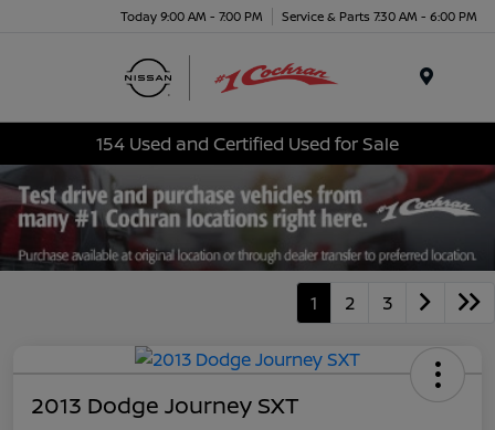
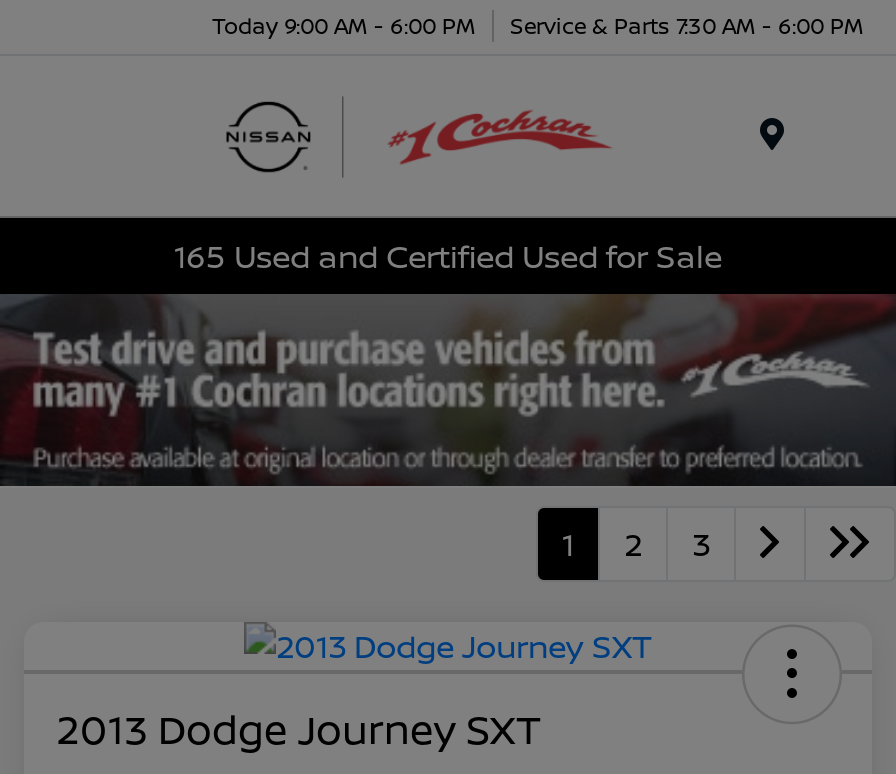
- Today 9:00 AM - 7:00 PM Service & Parts 7:30 AM - 6:00 PM
+ Today 9:00 AM - 6:00 PM Service & Parts 7:30 AM - 6:00 PM

- 154 Used and Certified Used for Sale
+ 165 Used and Certified Used for Sale
